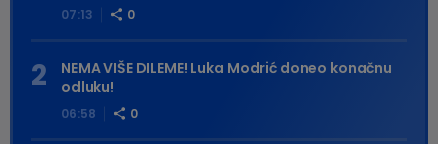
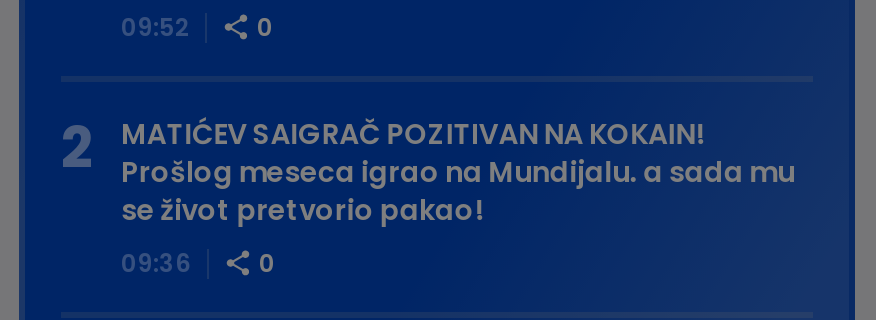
- 07:13 0
+ 09:52 0

- NEMA VIŠE DILEME! Luka Modrić doneo konačnu
- odluku!
+ MATIĆEV SAIGRAČ POZITIVAN NA KOKAIN!
+ Prošlog meseca igrao na Mundijalu. a sada mu
+ se život pretvorio pakao!

- 06:58 0
+ 09:36 0
